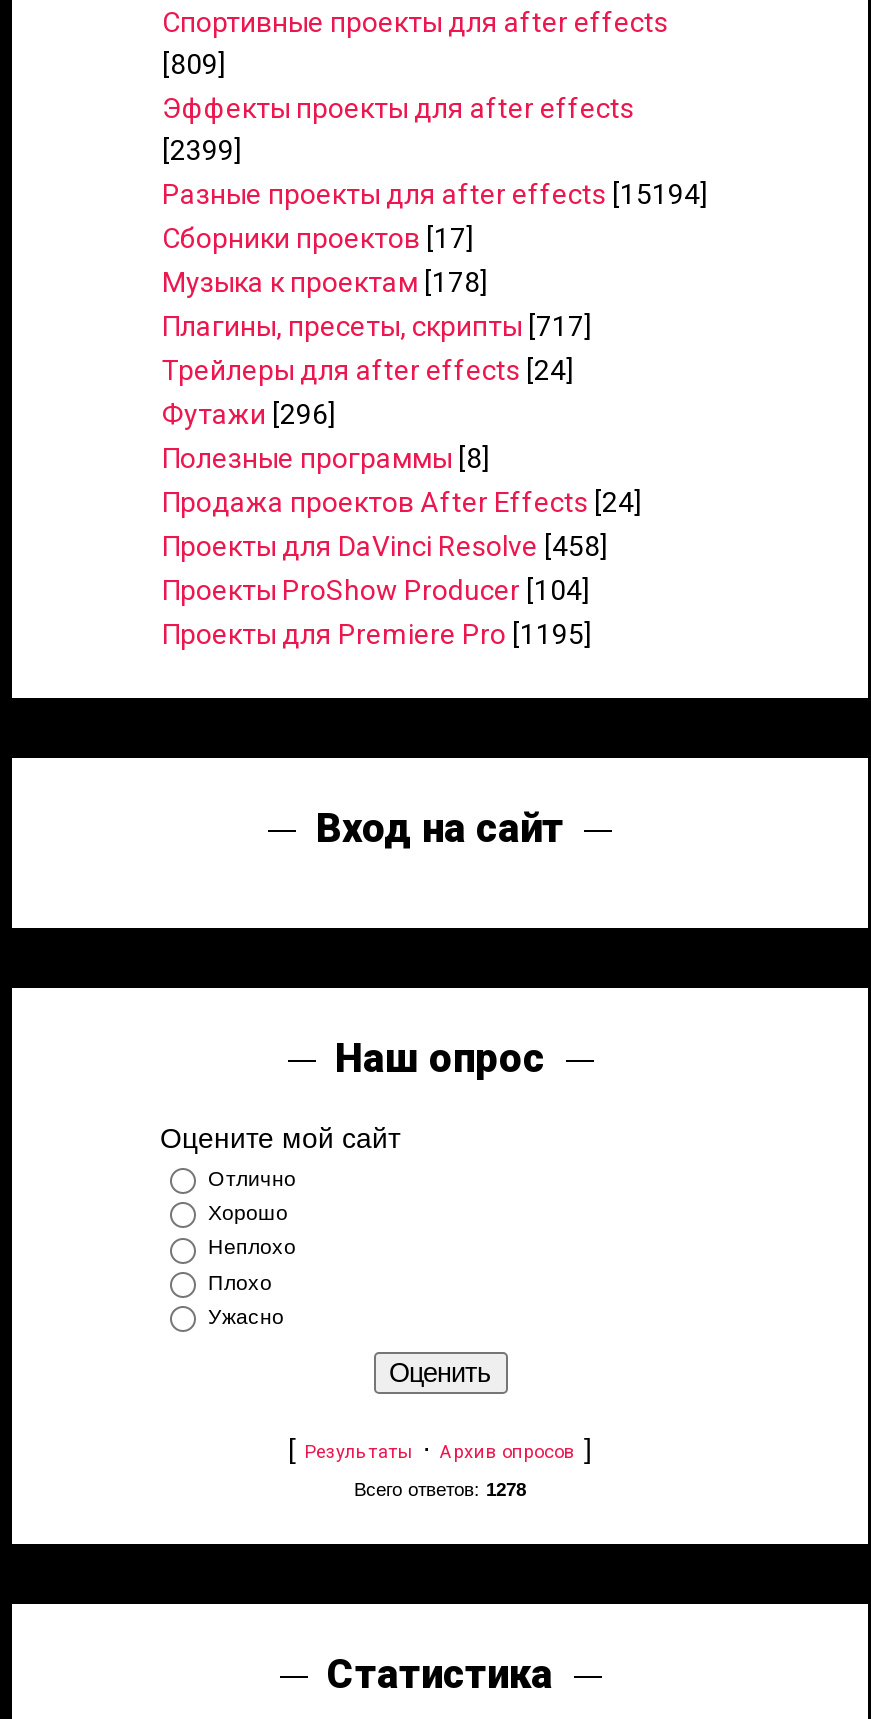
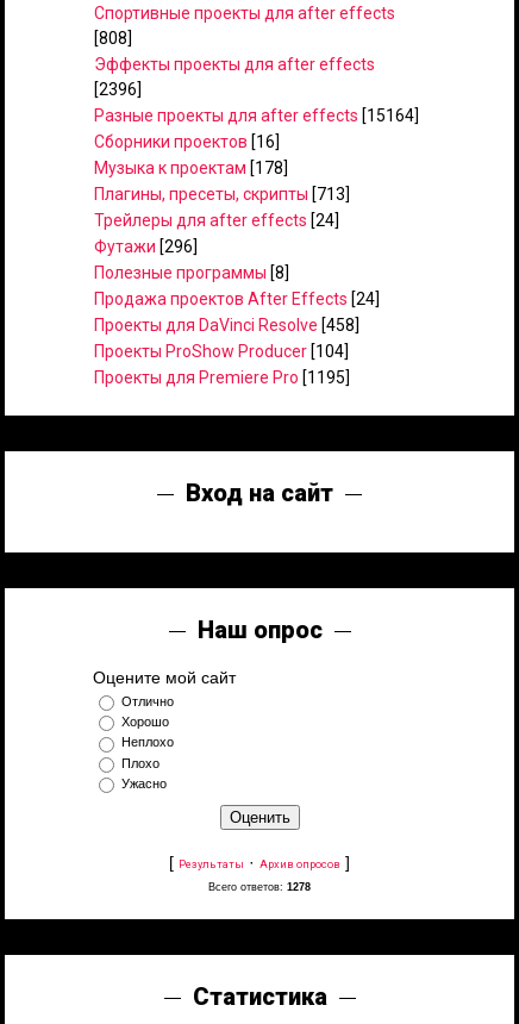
- [809]
+ [808]

- [2399]
+ [2396]

- Разные проекты для after effects [15194]
+ Разные проекты для after effects [15164]

- Сборники проектов [17]
+ Сборники проектов [16]

- Плагины, пресеты, скрипты [717]
+ Плагины, пресеты, скрипты [713]
